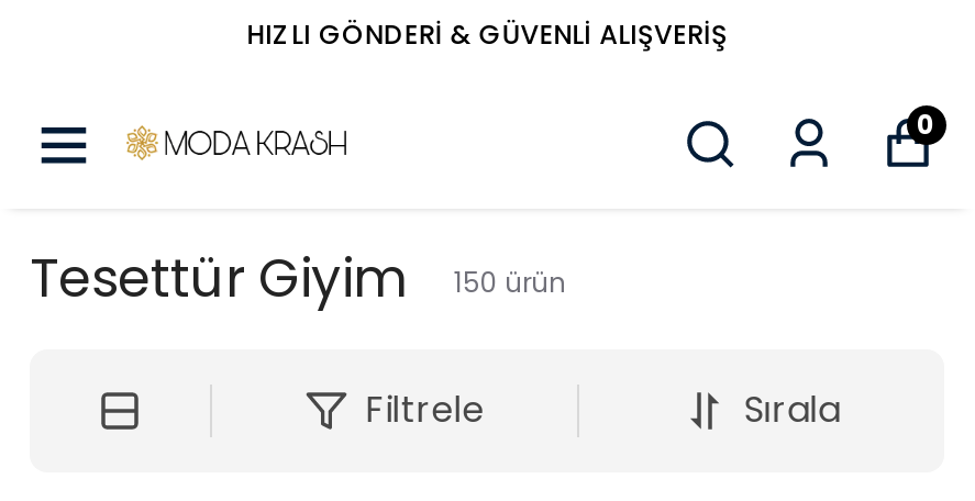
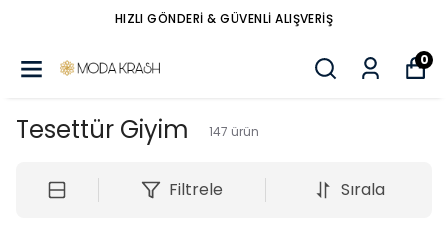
- Tesettür Giyim 150 ürün
+ Tesettür Giyim 147 ürün
